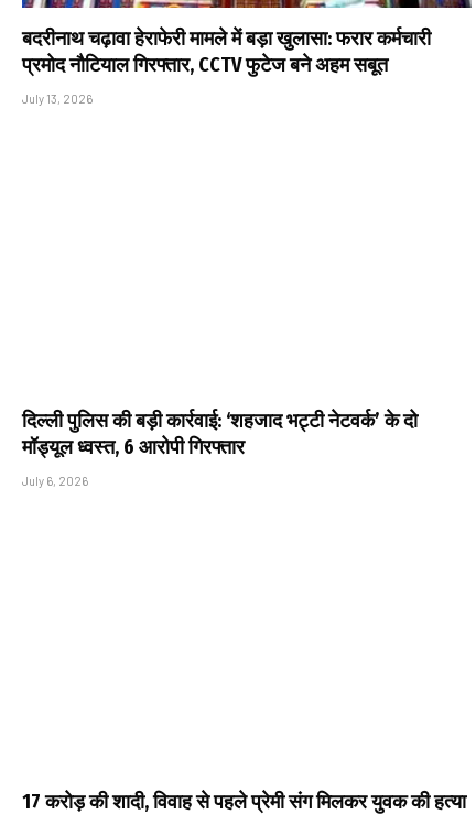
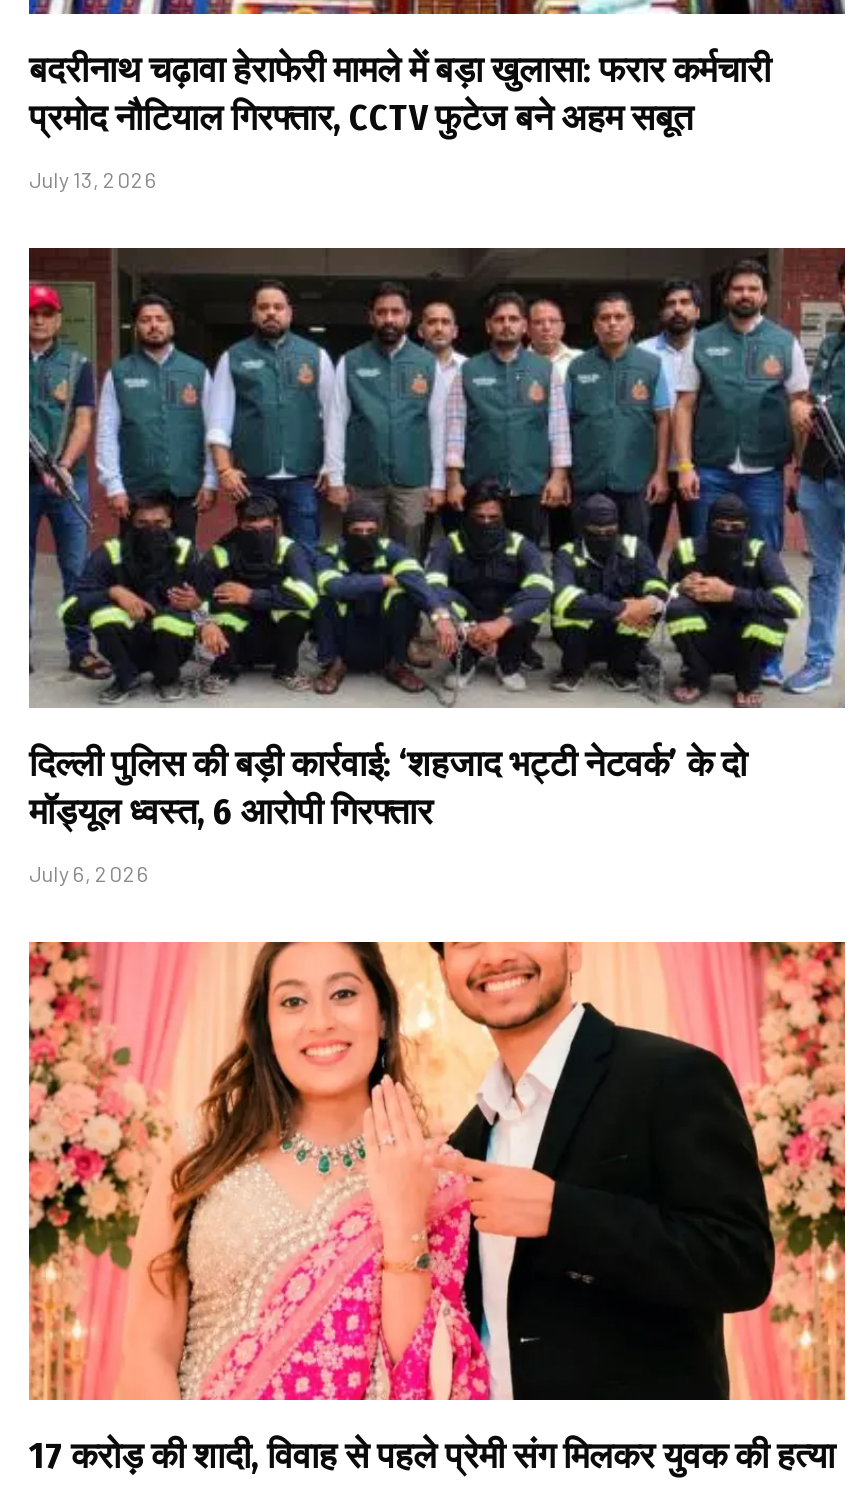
+ [image]

+ [image]
